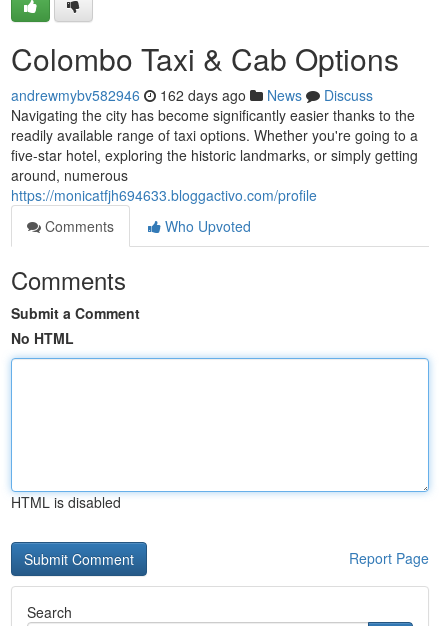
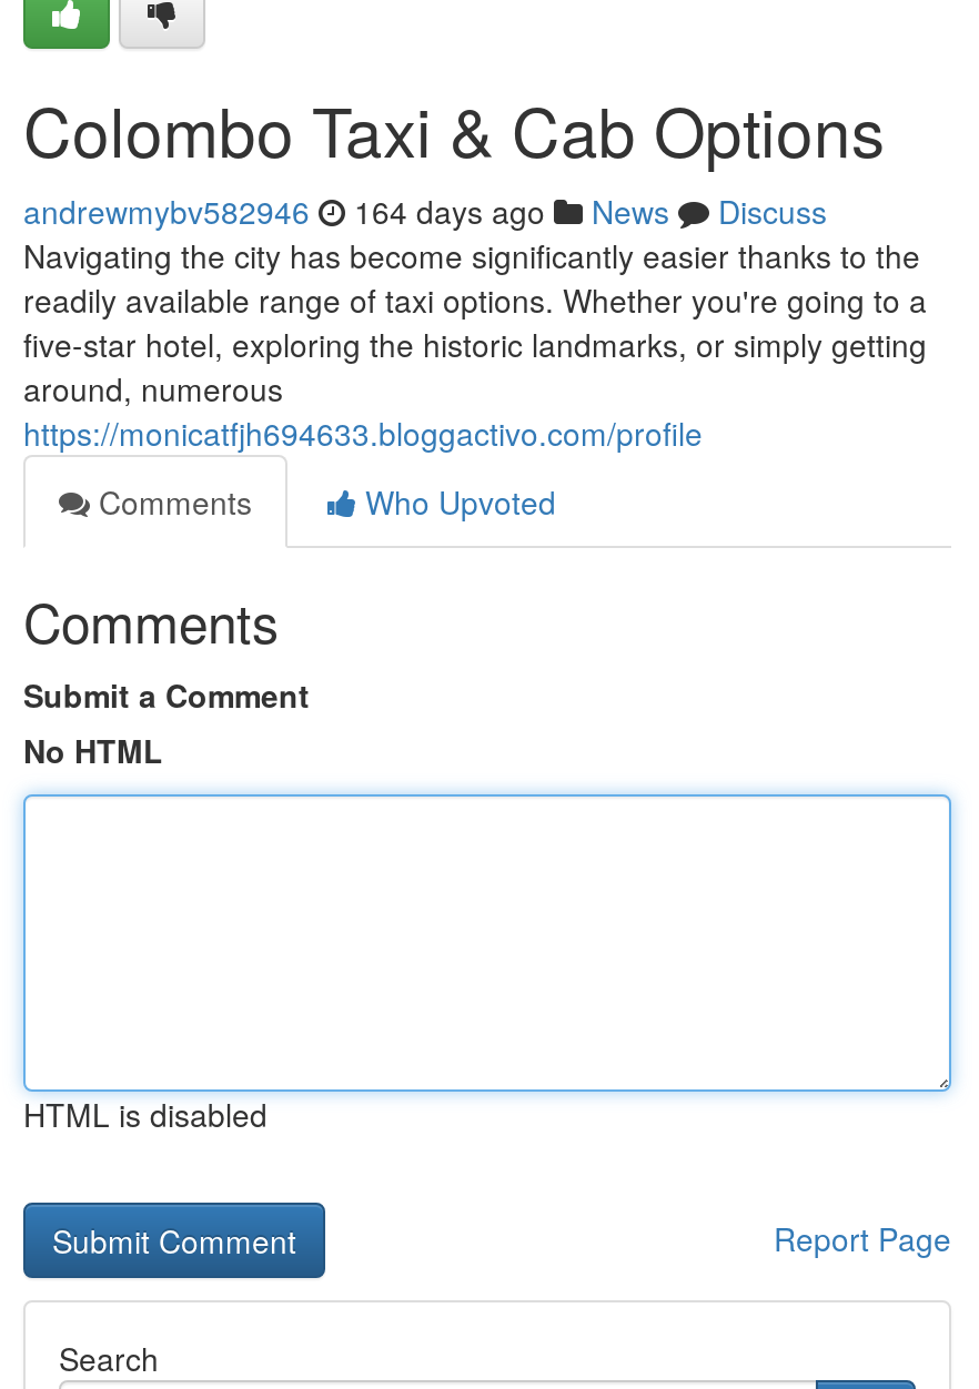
- andrewmybv582946 162 days ago News Discuss
+ andrewmybv582946 164 days ago News Discuss
